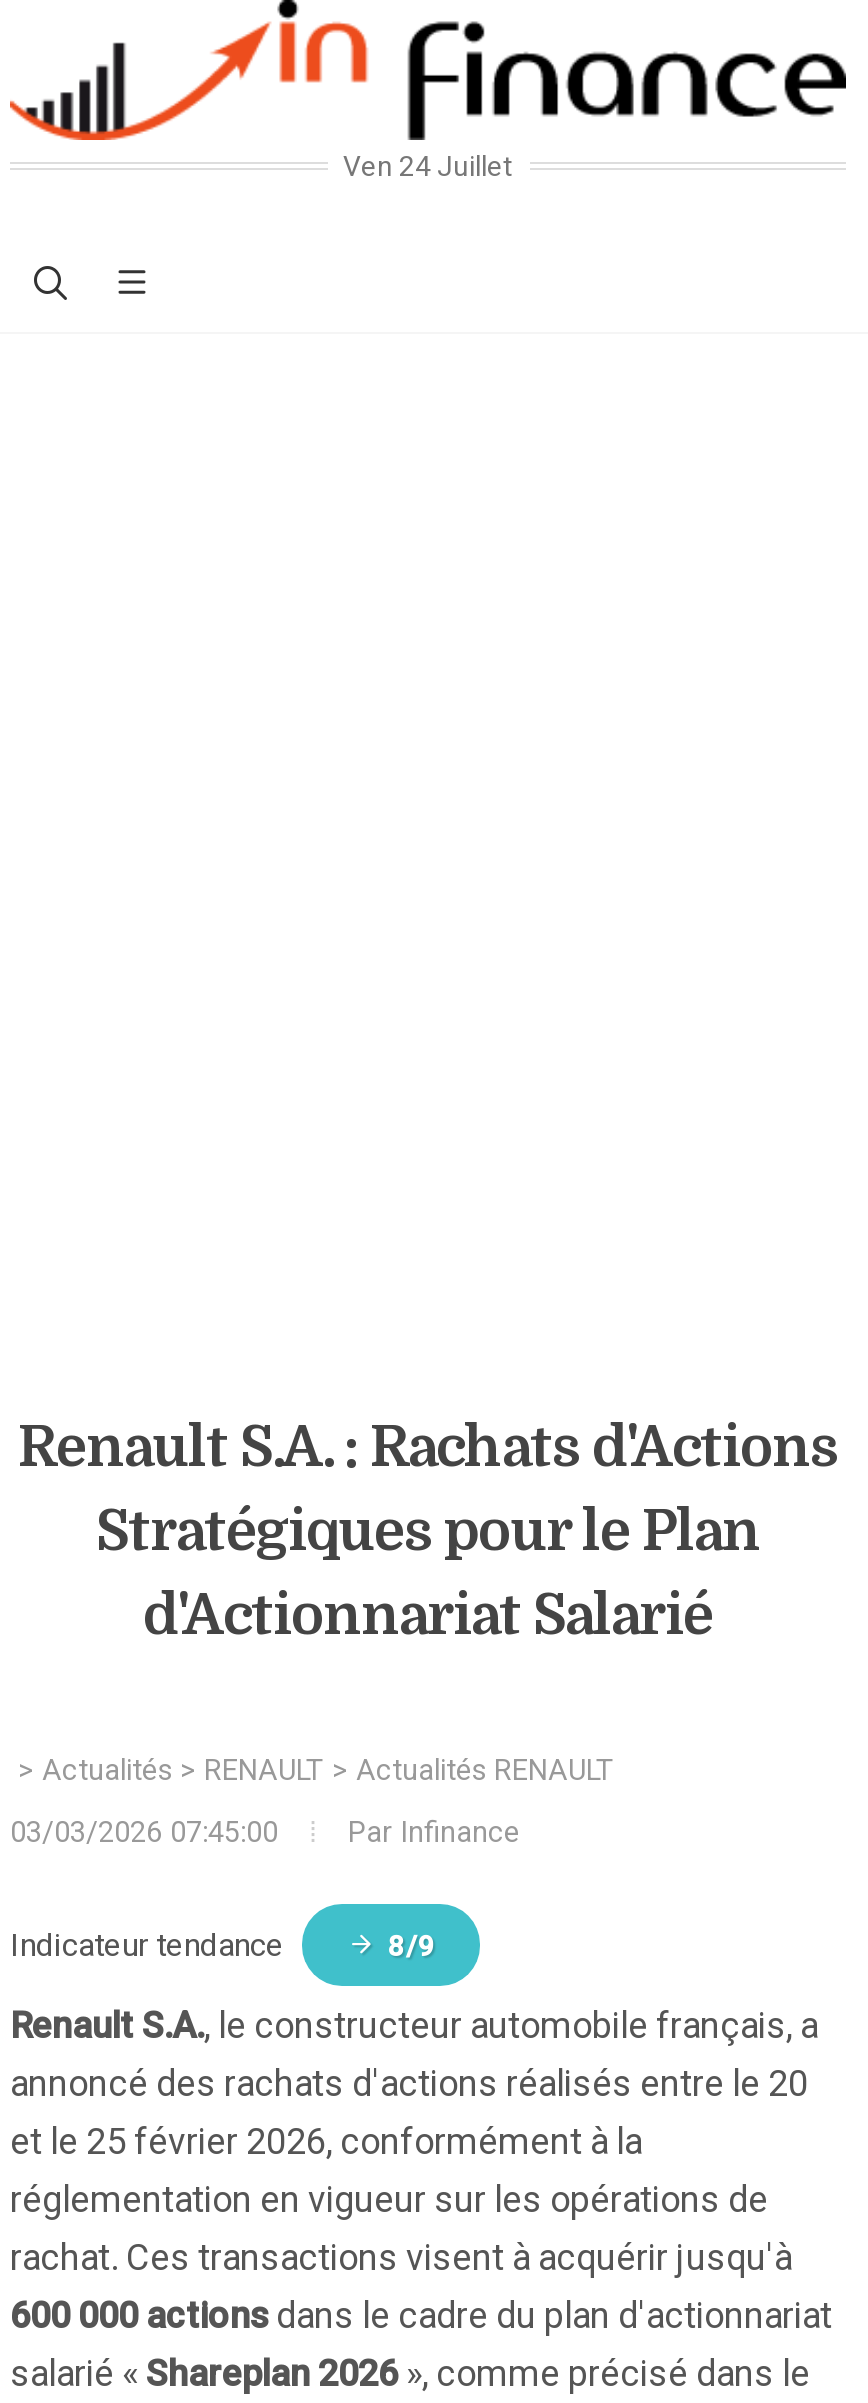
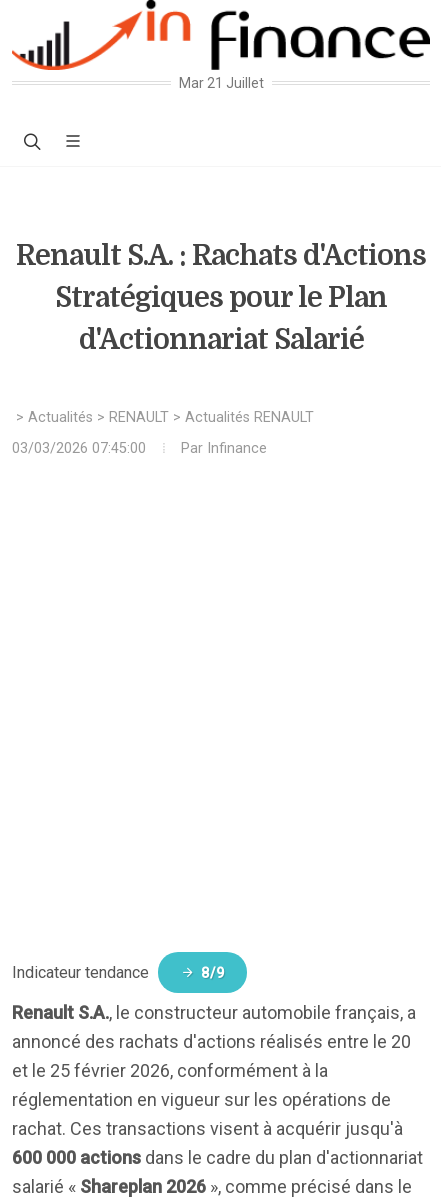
- Ven 24 Juillet
+ Mar 21 Juillet

moved up: Renault S.A. : Rachats d'Actions | Stratégiques pour le Plan | d'Actionnariat Salarié | > Actualités > RENAULT > Actualités RENAULT | 03/03/2026 07:45:00 | Par Infinance
